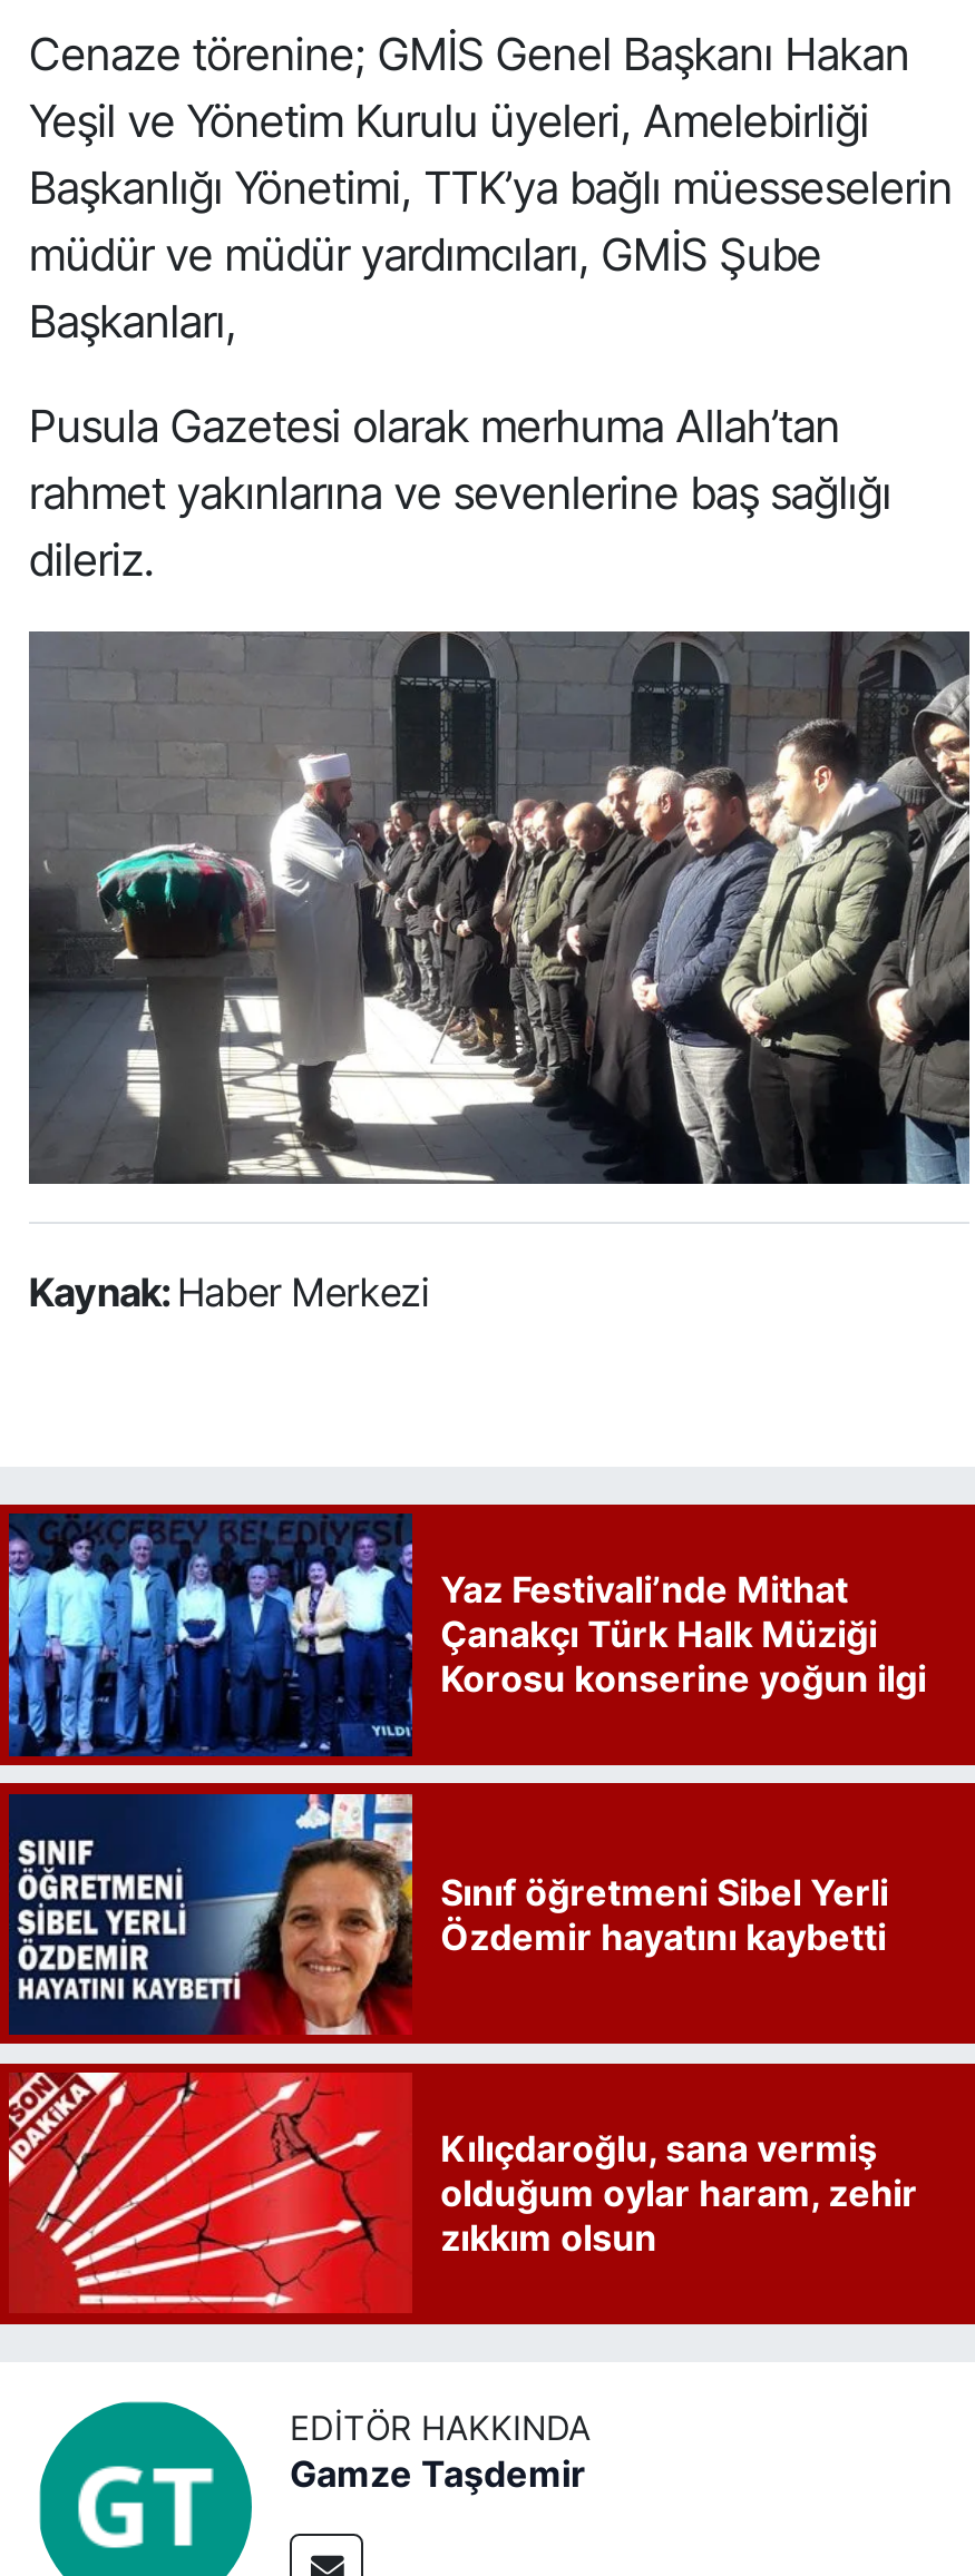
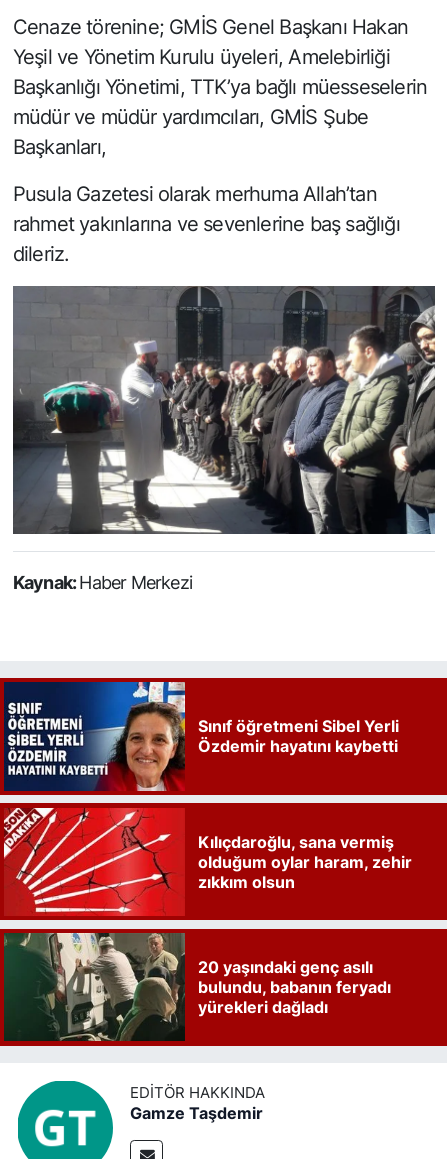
- [image]
- Yaz Festivali’nde Mithat
- Çanakçı Türk Halk Müziği
- Korosu konserine yoğun ilgi

moved up: [image] | Sınıf öğretmeni Sibel Yerli | Özdemir hayatını kaybetti | Kılıçdaroğlu, sana vermiş | olduğum oylar haram, zehir | zıkkım olsun

+ [image]
+ 20 yaşındaki genç asılı
+ bulundu, babanın feryadı
+ yürekleri dağladı
